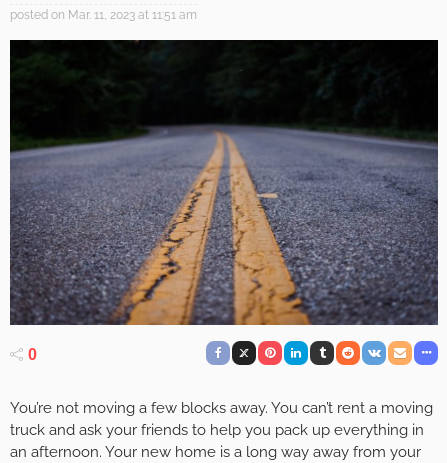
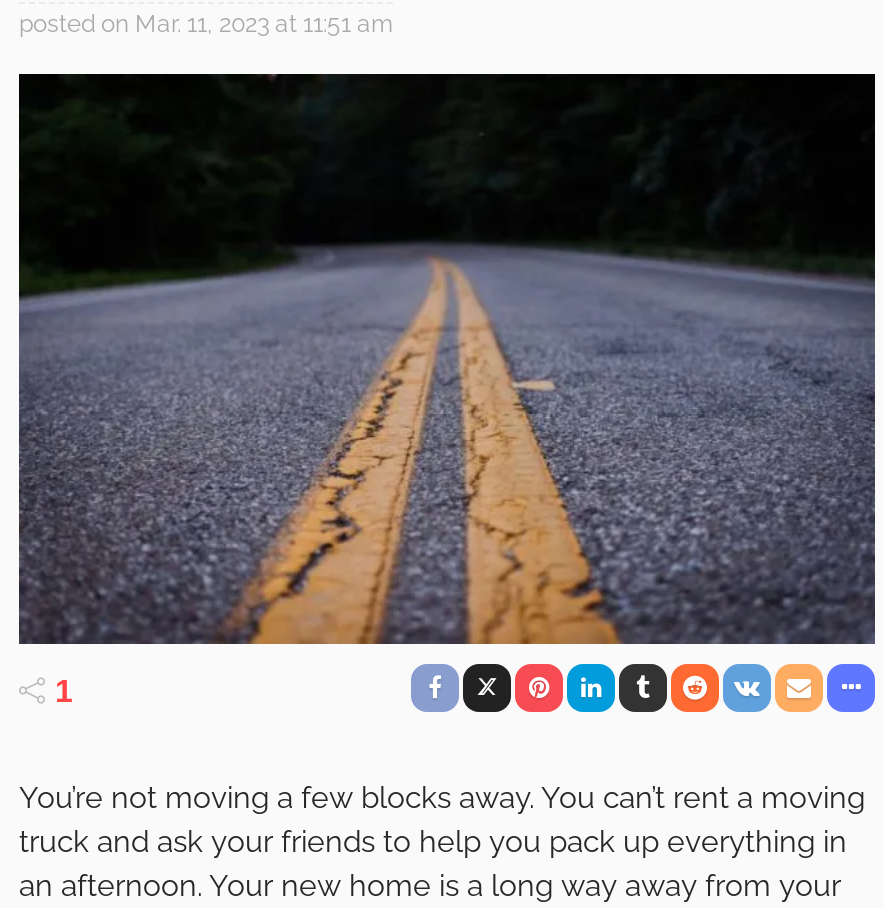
- 0
+ 1
